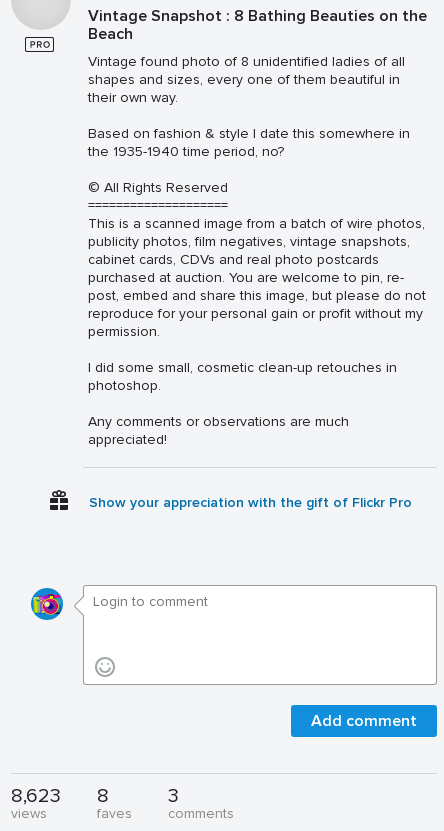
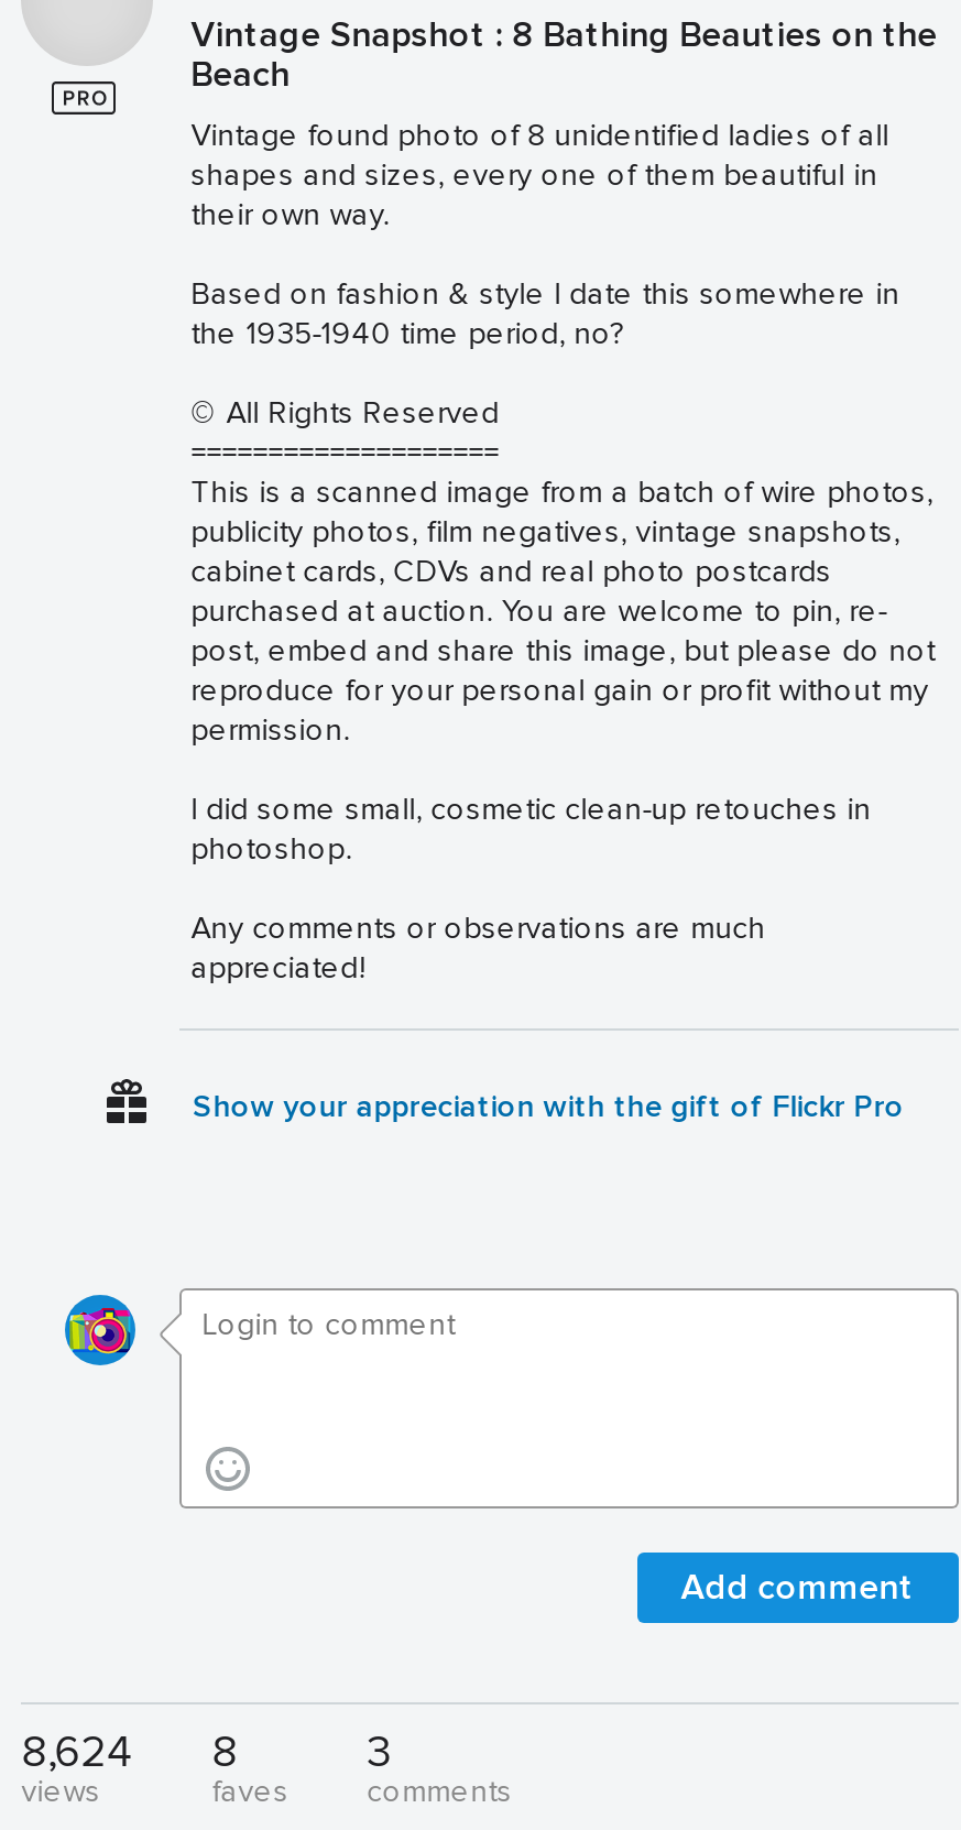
- 8,623 8
+ 8,624 8
